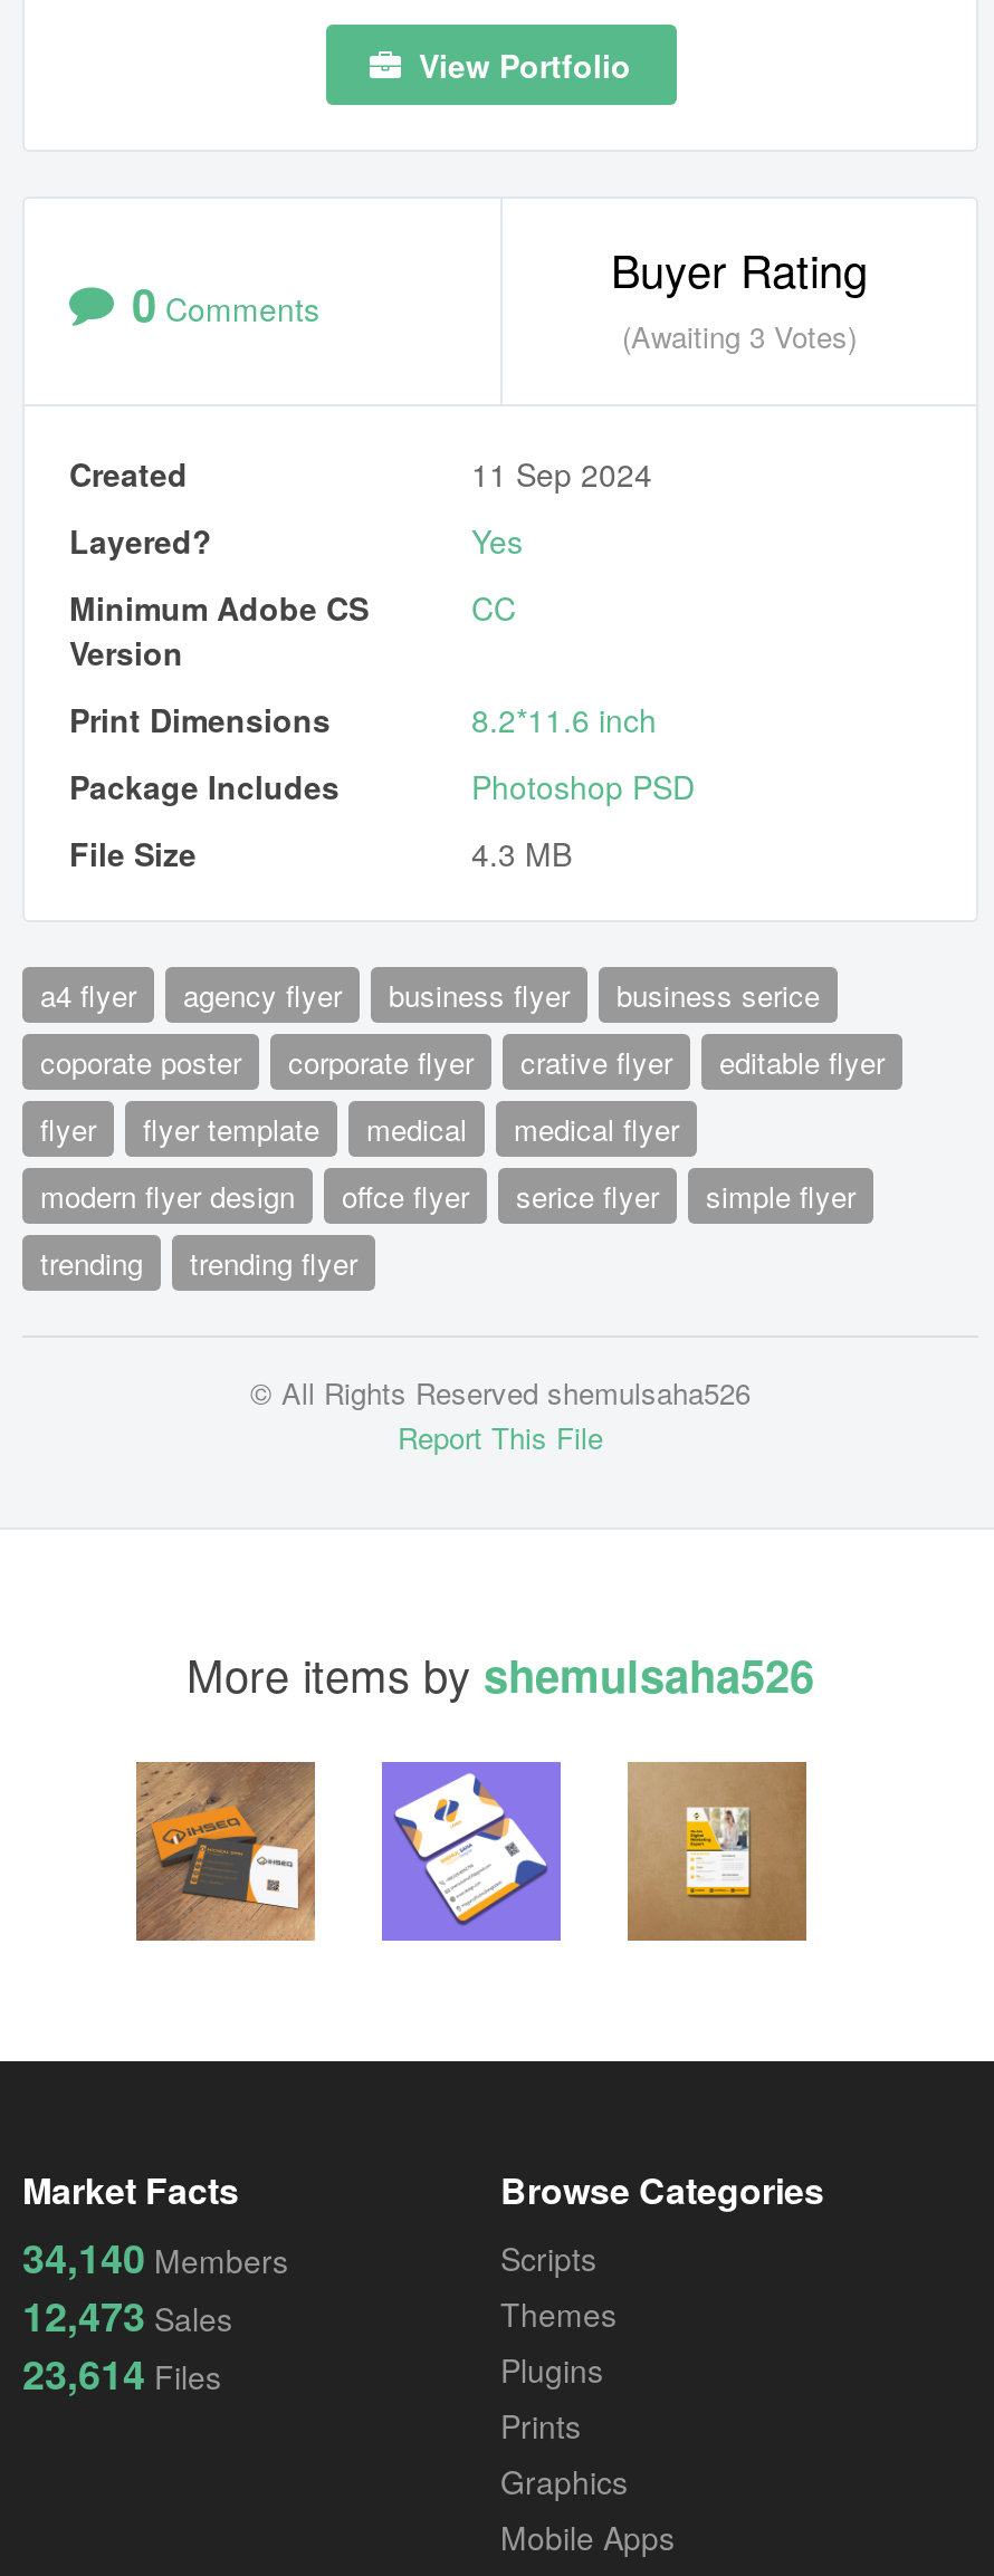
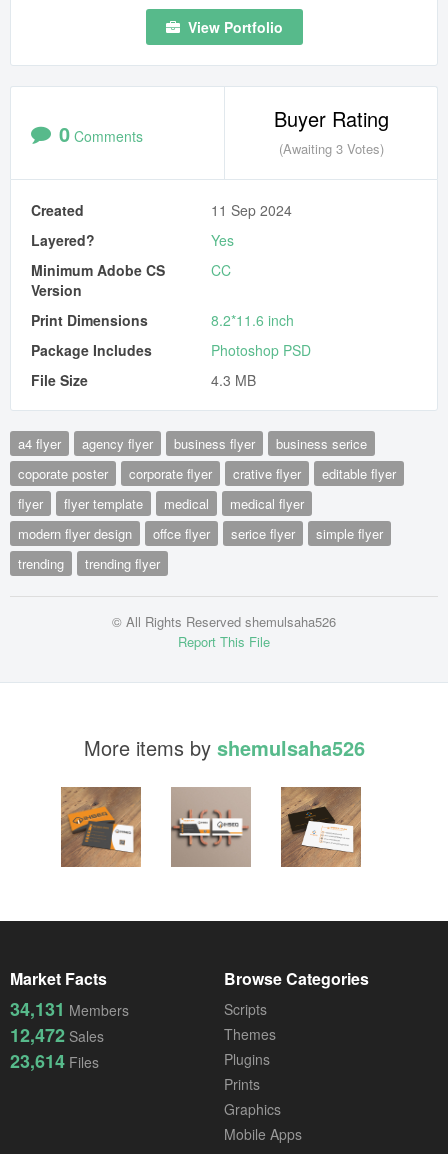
- [image]
+ [image]

- [image]
+ [image]

- 34,140 Members
+ 34,131 Members

- 12,473 Sales
+ 12,472 Sales
